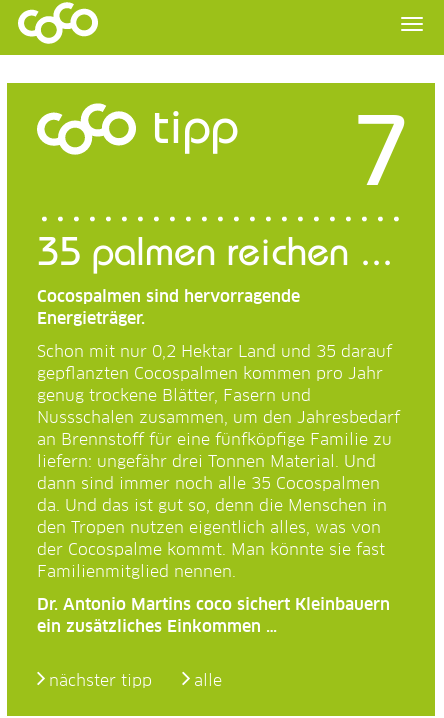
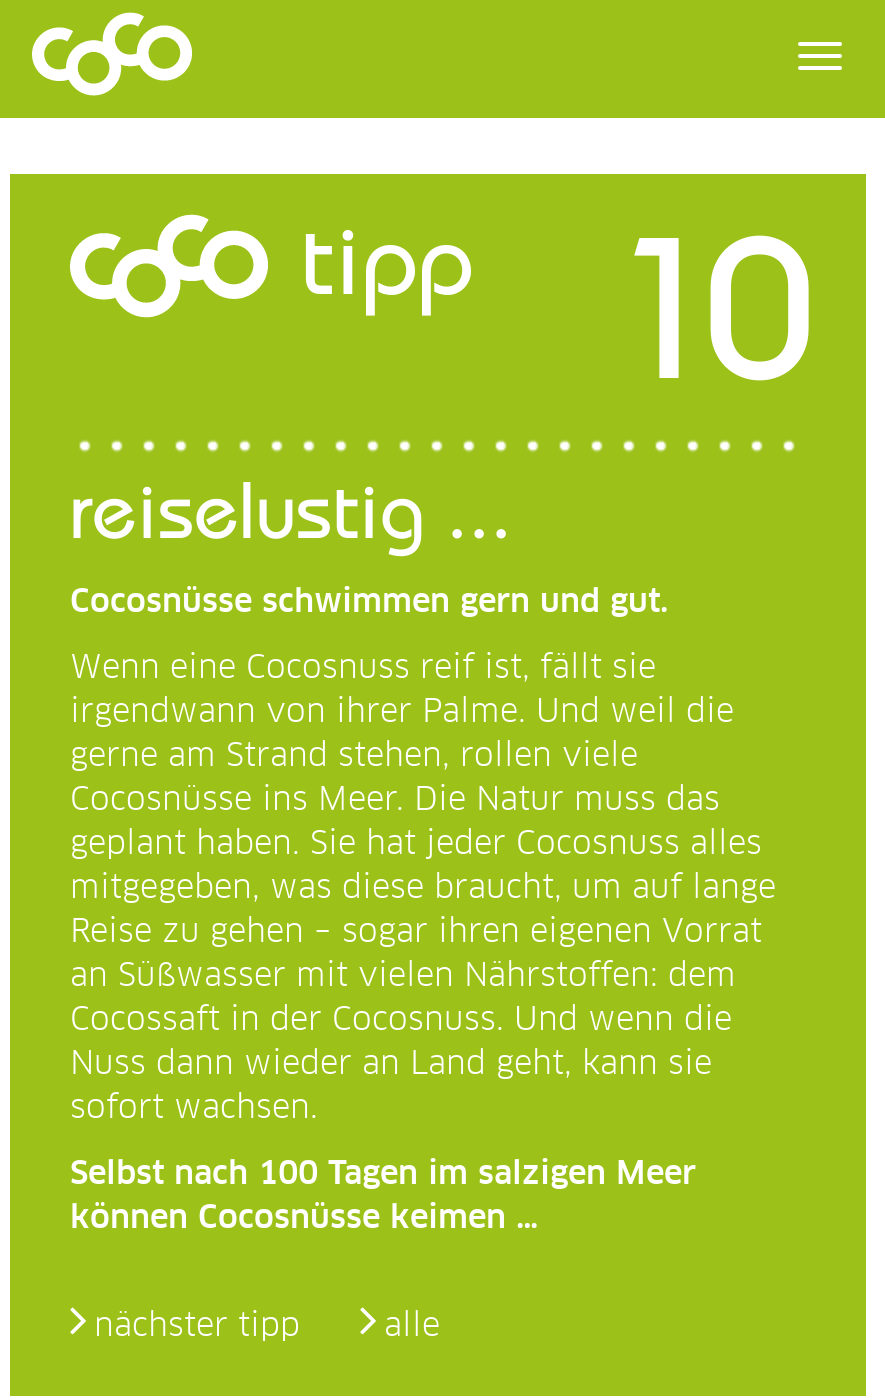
- 7
- 35 palmen reichen ...
- Cocospalmen sind hervorragende
- Energieträger.
+ 10
+ reiselustig ...
+ Cocosnüsse schwimmen gern und gut.

- Schon mit nur 0,2 Hektar Land und 35 darauf
- gepflanzten Cocospalmen kommen pro Jahr
- genug trockene Blätter, Fasern und
- Nussschalen zusammen, um den Jahresbedarf
- an Brennstoff für eine fünfköpfige Familie zu
- liefern: ungefähr drei Tonnen Material. Und
- dann sind immer noch alle 35 Cocospalmen
- da. Und das ist gut so, denn die Menschen in
- den Tropen nutzen eigentlich alles, was von
- der Cocospalme kommt. Man könnte sie fast
- Familienmitglied nennen.
+ Wenn eine Cocosnuss reif ist, fällt sie
+ irgendwann von ihrer Palme. Und weil die
+ gerne am Strand stehen, rollen viele
+ Cocosnüsse ins Meer. Die Natur muss das
+ geplant haben. Sie hat jeder Cocosnuss alles
+ mitgegeben, was diese braucht, um auf lange
+ Reise zu gehen – sogar ihren eigenen Vorrat
+ an Süßwasser mit vielen Nährstoffen: dem
+ Cocossaft in der Cocosnuss. Und wenn die
+ Nuss dann wieder an Land geht, kann sie
+ sofort wachsen.

- Dr. Antonio Martins coco sichert Kleinbauern
- ein zusätzliches Einkommen …
+ Selbst nach 100 Tagen im salzigen Meer
+ können Cocosnüsse keimen …
